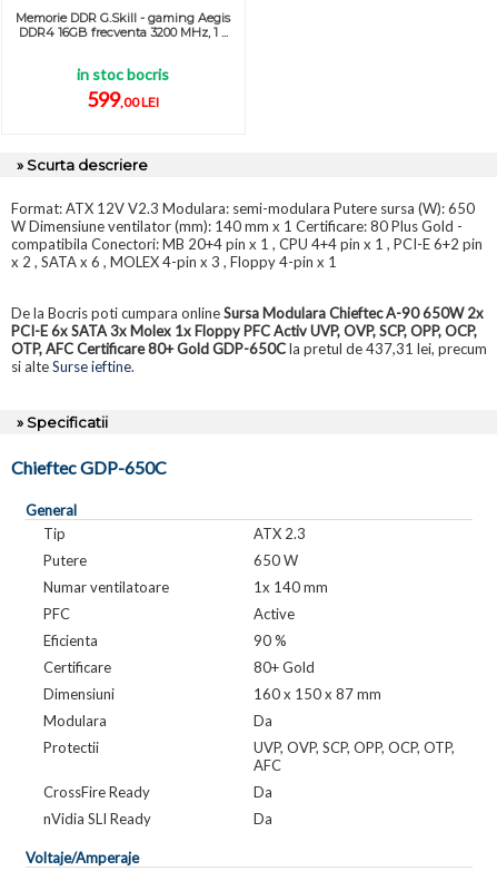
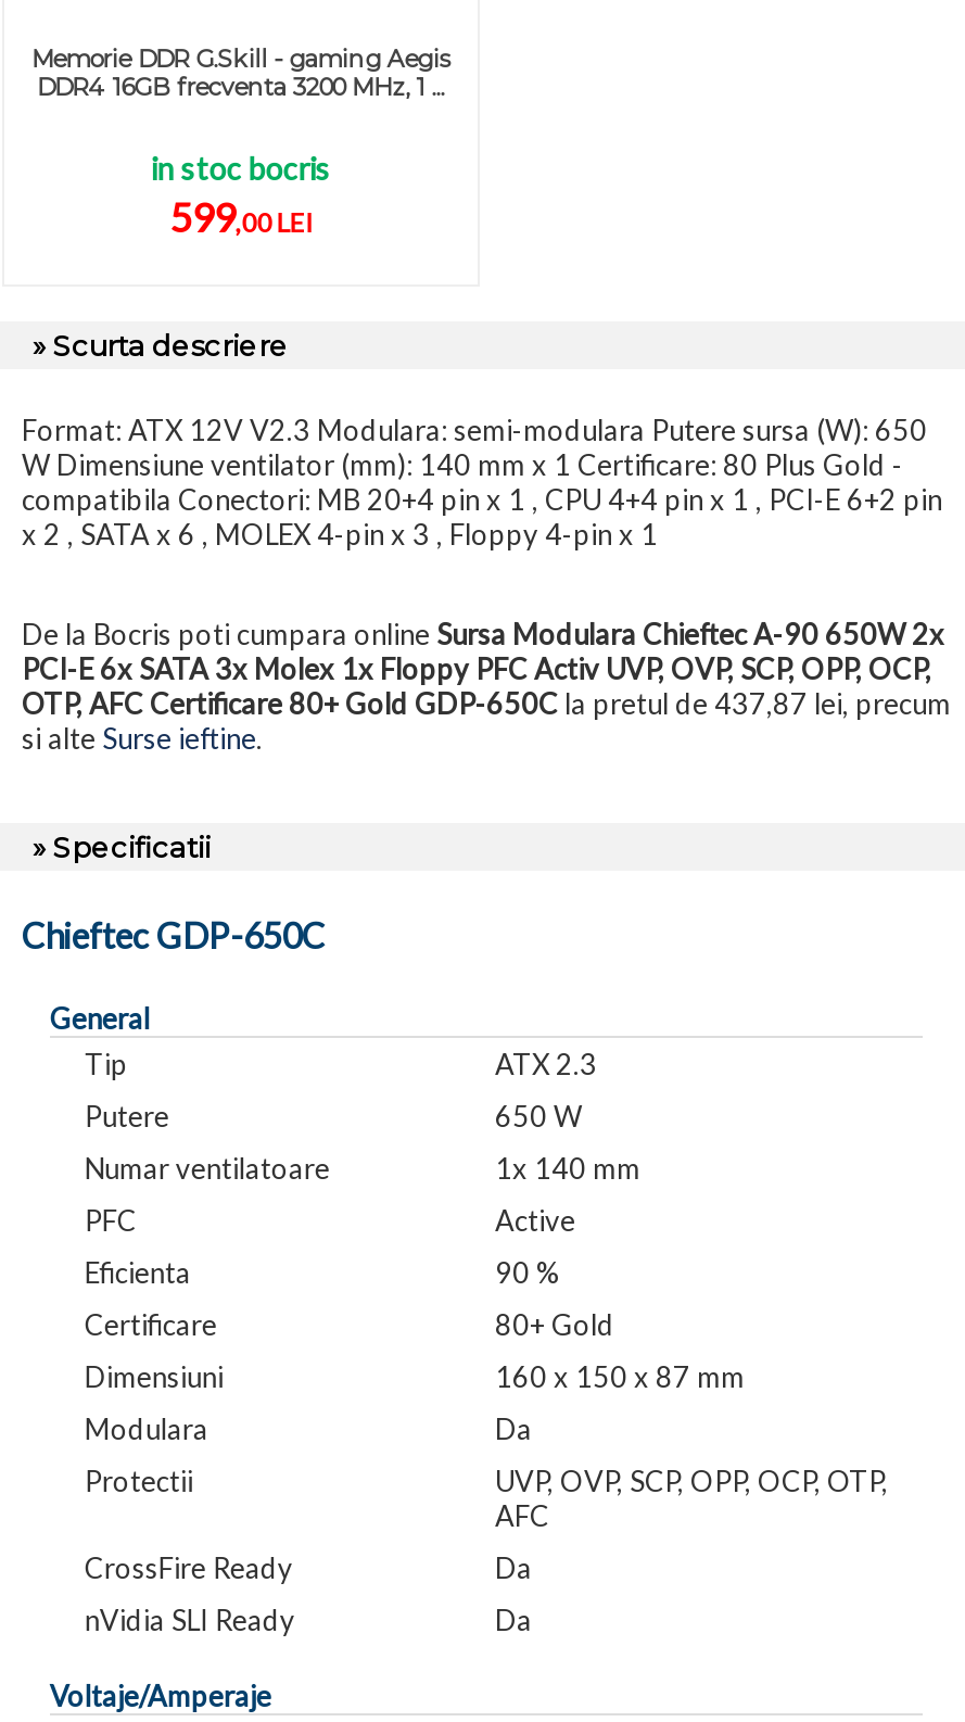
- OTP, AFC Certificare 80+ Gold GDP-650C la pretul de 437,31 lei, precum
+ OTP, AFC Certificare 80+ Gold GDP-650C la pretul de 437,87 lei, precum
